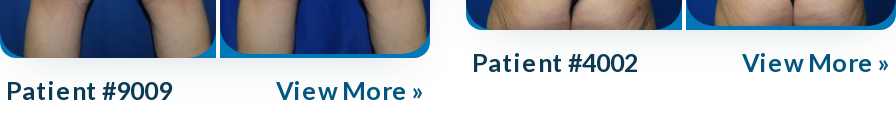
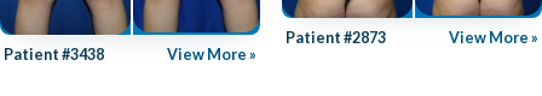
- Patient #4002
+ Patient #2873

- Patient #9009
+ Patient #3438
